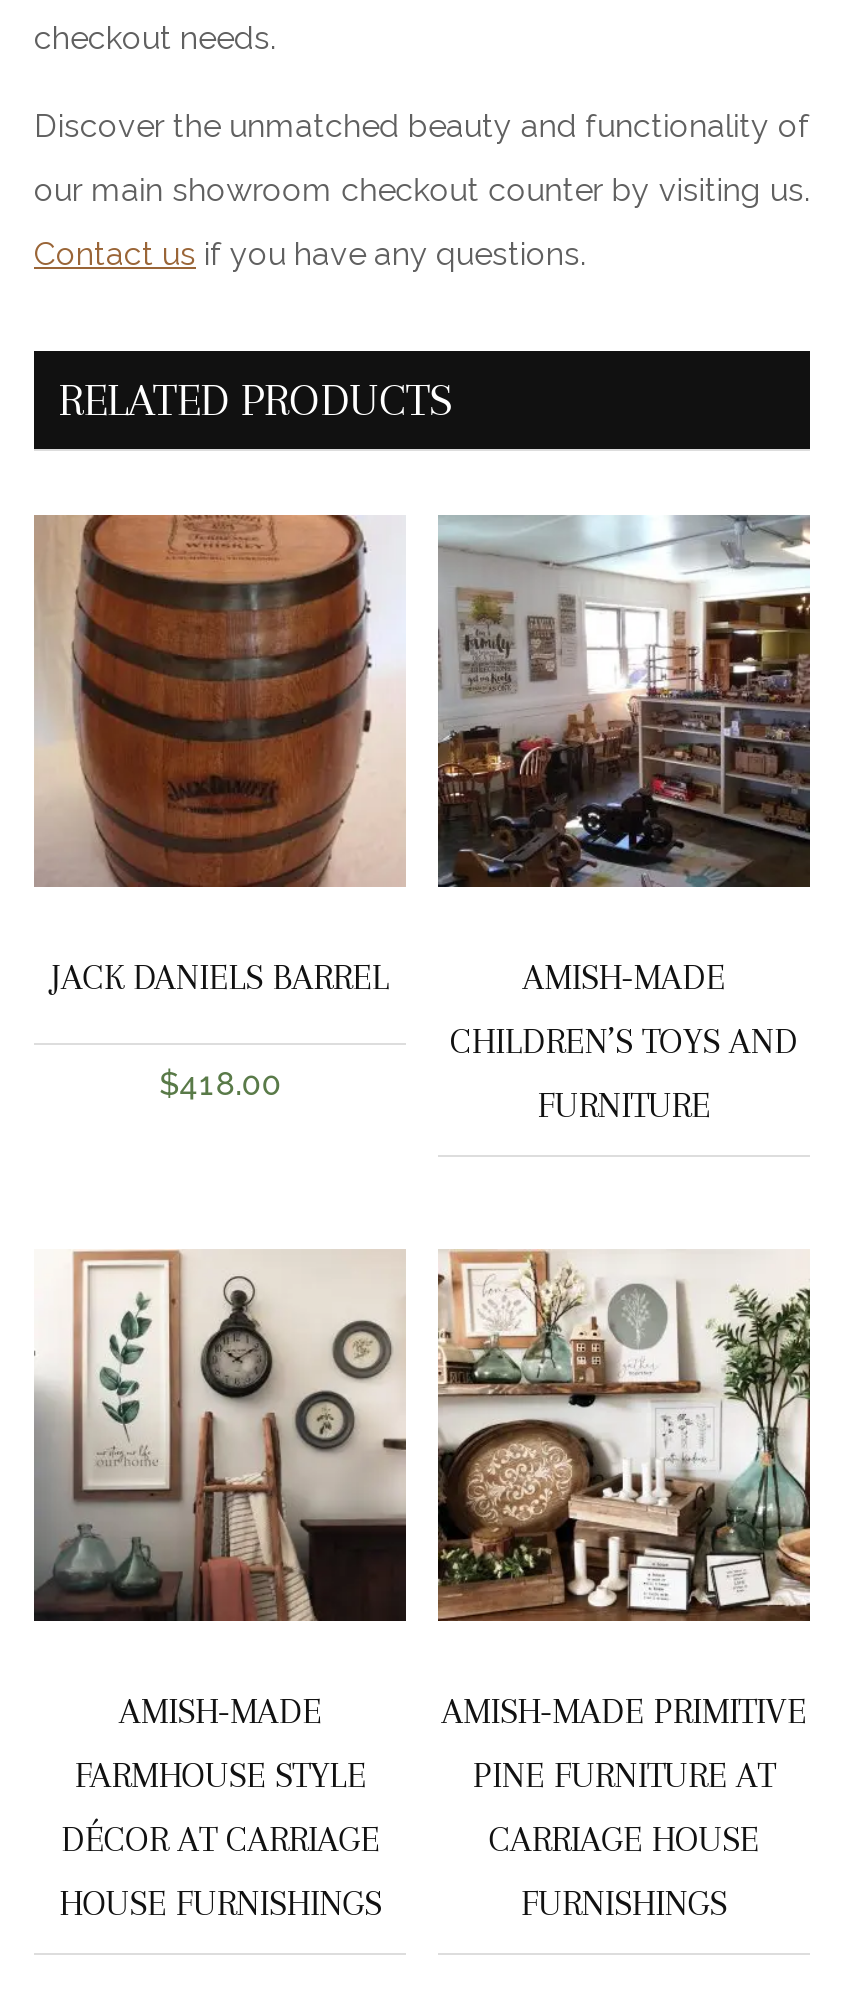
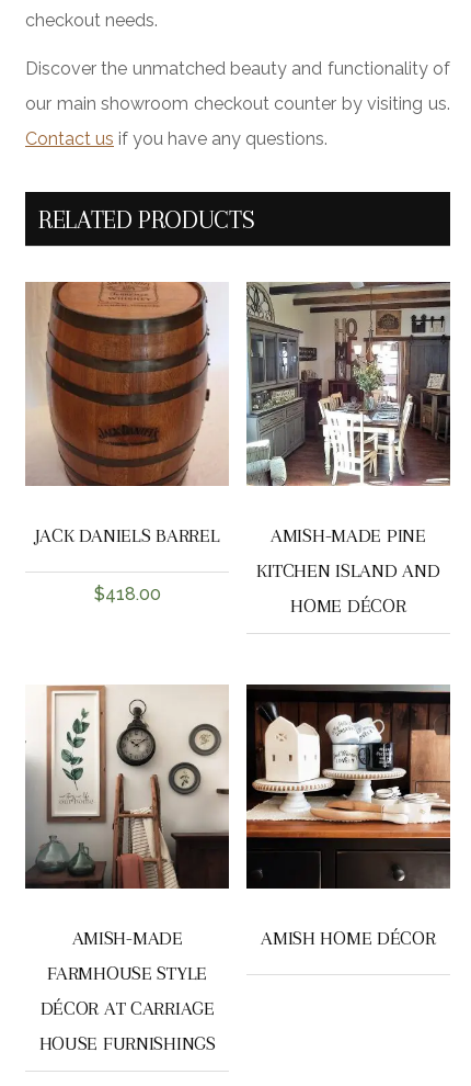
- [image]
- AMISH-MADE
+ [image]
+ AMISH-MADE PINE

- CHILDREN’S TOYS AND
+ KITCHEN ISLAND AND

- FURNITURE
+ HOME DÉCOR

- [image]
- AMISH-MADE PRIMITIVE
- PINE FURNITURE AT
- CARRIAGE HOUSE
- FURNISHINGS
+ [image]
+ AMISH HOME DÉCOR
